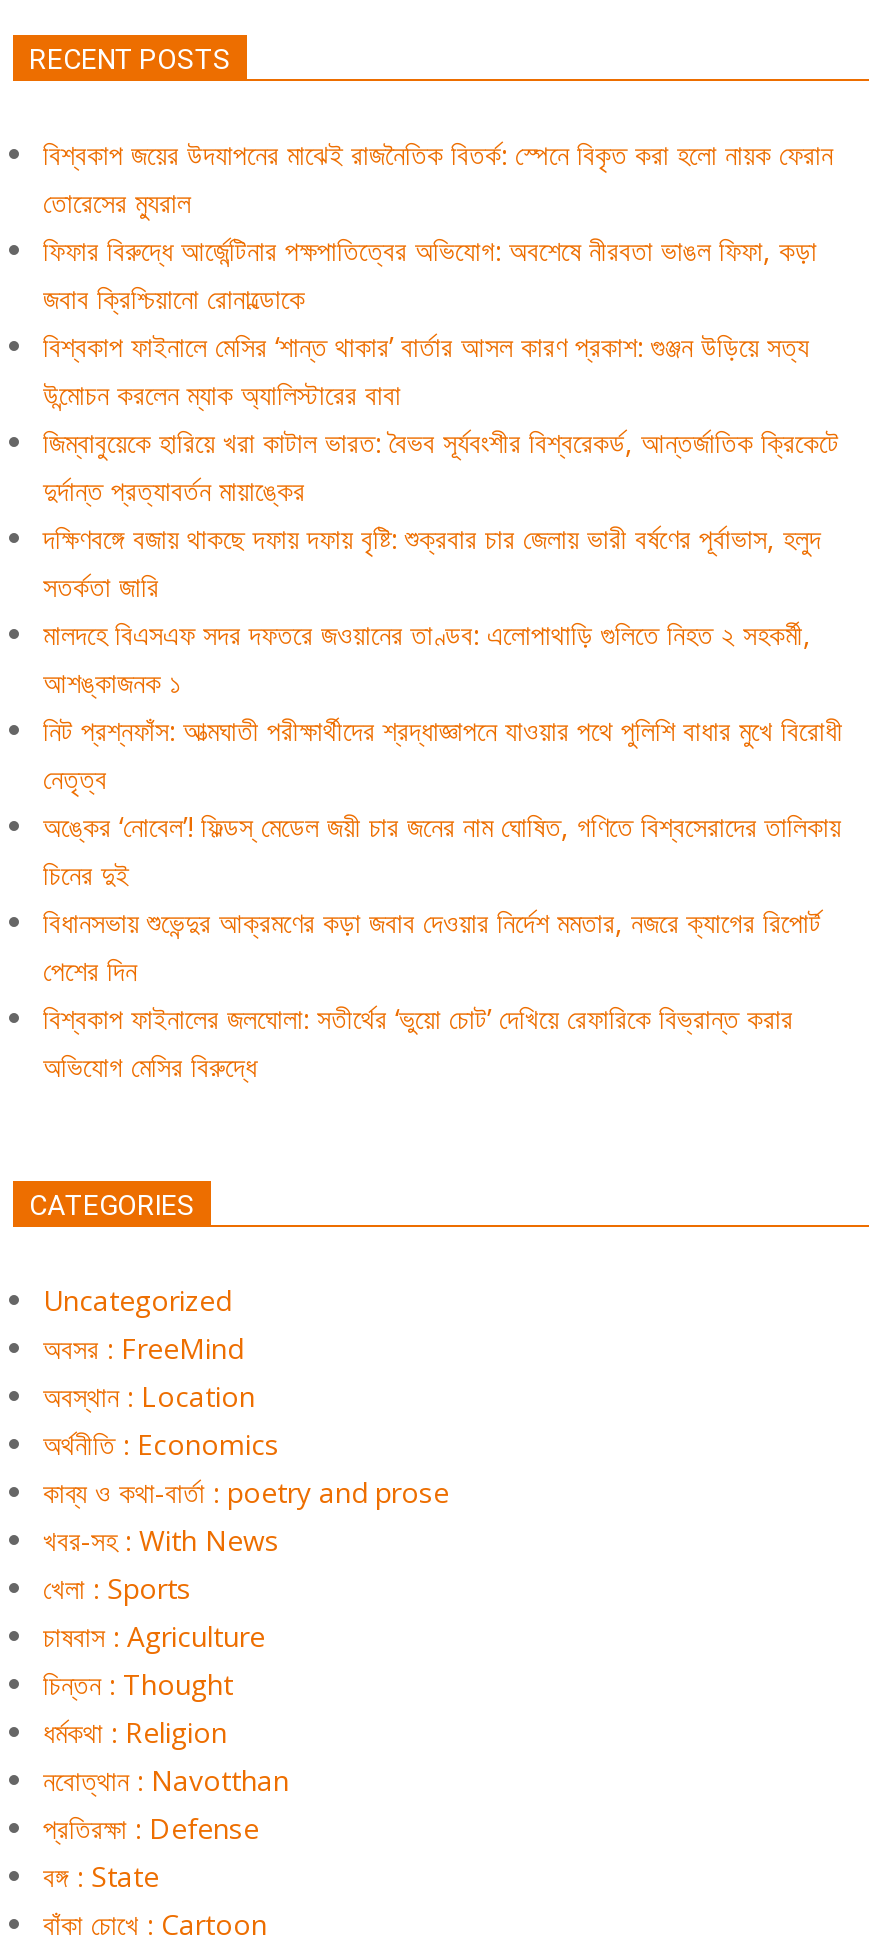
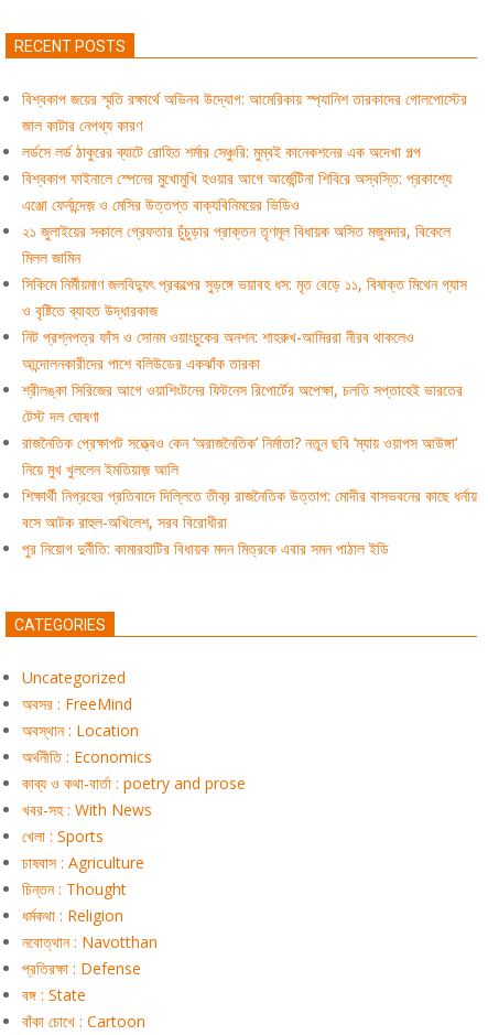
- বিশ্বকাপ জয়ের উদযাপনের মাঝেই রাজনৈতিক বিতর্ক: স্পেনে বিকৃত করা হলো নায়ক ফেরান
- তোরেসের ম্যুরাল
- ফিফার বিরুদ্ধে আর্জেন্টিনার পক্ষপাতিত্বের অভিযোগ: অবশেষে নীরবতা ভাঙল ফিফা, কড়া
- জবাব ক্রিশ্চিয়ানো রোনাল্ডোকে
- বিশ্বকাপ ফাইনালে মেসির ‘শান্ত থাকার’ বার্তার আসল কারণ প্রকাশ: গুঞ্জন উড়িয়ে সত্য
- উন্মোচন করলেন ম্যাক অ্যালিস্টারের বাবা
- জিম্বাবুয়েকে হারিয়ে খরা কাটাল ভারত: বৈভব সূর্যবংশীর বিশ্বরেকর্ড, আন্তর্জাতিক ক্রিকেটে
- দুর্দান্ত প্রত্যাবর্তন মায়াঙ্কের
- দক্ষিণবঙ্গে বজায় থাকছে দফায় দফায় বৃষ্টি: শুক্রবার চার জেলায় ভারী বর্ষণের পূর্বাভাস, হলুদ
- সতর্কতা জারি
- মালদহে বিএসএফ সদর দফতরে জওয়ানের তাণ্ডব: এলোপাথাড়ি গুলিতে নিহত ২ সহকর্মী,
- আশঙ্কাজনক ১
- নিট প্রশ্নফাঁস: আত্মঘাতী পরীক্ষার্থীদের শ্রদ্ধাজ্ঞাপনে যাওয়ার পথে পুলিশি বাধার মুখে বিরোধী
- নেতৃত্ব
- অঙ্কের ‘নোবেল’! ফিল্ডস্‌ মেডেল জয়ী চার জনের নাম ঘোষিত, গণিতে বিশ্বসেরাদের তালিকায়
- চিনের দুই
- বিধানসভায় শুভেন্দুর আক্রমণের কড়া জবাব দেওয়ার নির্দেশ মমতার, নজরে ক্যাগের রিপোর্ট
- পেশের দিন
- বিশ্বকাপ ফাইনালের জলঘোলা: সতীর্থের ‘ভুয়ো চোট’ দেখিয়ে রেফারিকে বিভ্রান্ত করার
- অভিযোগ মেসির বিরুদ্ধে
+ বিশ্বকাপ জয়ের স্মৃতি রক্ষার্থে অভিনব উদ্যোগ: আমেরিকায় স্প্যানিশ তারকাদের গোলপোস্টের
+ জাল কাটার নেপথ্য কারণ
+ লর্ডসে লর্ড ঠাকুরের ব্যাটে রোহিত শর্মার সেঞ্চুরি: মুম্বই কানেকশনের এক অদেখা গল্প
+ বিশ্বকাপ ফাইনালে স্পেনের মুখোমুখি হওয়ার আগে আর্জেন্টিনা শিবিরে অস্বস্তি: প্রকাশ্যে
+ এঞ্জো ফের্নান্দেজ় ও মেসির উত্তপ্ত বাক্যবিনিময়ের ভিডিও
+ ২১ জুলাইয়ের সকালে গ্রেফতার চুঁচুড়ার প্রাক্তন তৃণমূল বিধায়ক অসিত মজুমদার, বিকেলে
+ মিলল জামিন
+ সিকিমে নির্মীয়মাণ জলবিদ্যুৎ প্রকল্পের সুড়ঙ্গে ভয়াবহ ধস: মৃত বেড়ে ১১, বিষাক্ত মিথেন গ্যাস
+ ও বৃষ্টিতে ব্যাহত উদ্ধারকাজ
+ নিট প্রশ্নপত্র ফাঁস ও সোনম ওয়াংচুকের অনশন: শাহরুখ-আমিররা নীরব থাকলেও
+ আন্দোলনকারীদের পাশে বলিউডের একঝাঁক তারকা
+ শ্রীলঙ্কা সিরিজের আগে ওয়াশিংটনের ফিটনেস রিপোর্টের অপেক্ষা, চলতি সপ্তাহেই ভারতের
+ টেস্ট দল ঘোষণা
+ রাজনৈতিক প্রেক্ষাপট সত্ত্বেও কেন ‘অরাজনৈতিক’ নির্মাতা? নতুন ছবি ‘ম্যায় ওয়াপস আউঙ্গা’
+ নিয়ে মুখ খুললেন ইমতিয়াজ় আলি
+ শিক্ষার্থী নিগ্রহের প্রতিবাদে দিল্লিতে তীব্র রাজনৈতিক উত্তাপ: মোদীর বাসভবনের কাছে ধর্নায়
+ বসে আটক রাহুল-অখিলেশ, সরব বিরোধীরা
+ পুর নিয়োগ দুর্নীতি: কামারহাটির বিধায়ক মদন মিত্রকে এবার সমন পাঠাল ইডি
